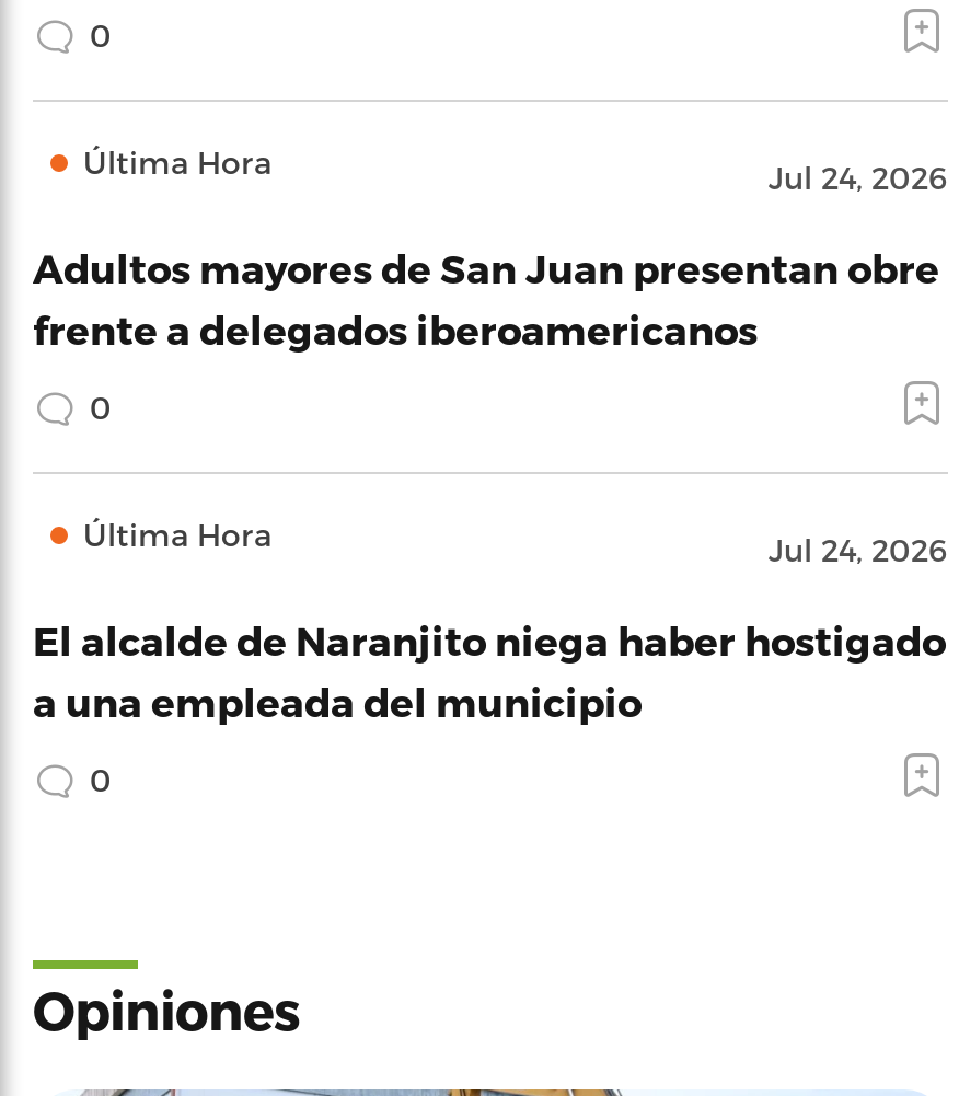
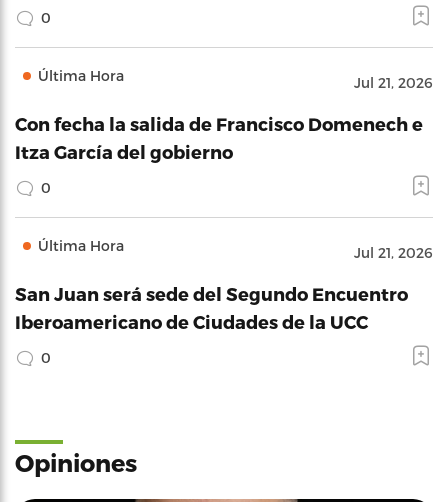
- Jul 24, 2026
+ Jul 21, 2026

- Adultos mayores de San Juan presentan obre
- frente a delegados iberoamericanos
+ Con fecha la salida de Francisco Domenech e
+ Itza García del gobierno

- Jul 24, 2026
+ Jul 21, 2026

- El alcalde de Naranjito niega haber hostigado
- a una empleada del municipio
+ San Juan será sede del Segundo Encuentro
+ Iberoamericano de Ciudades de la UCC
